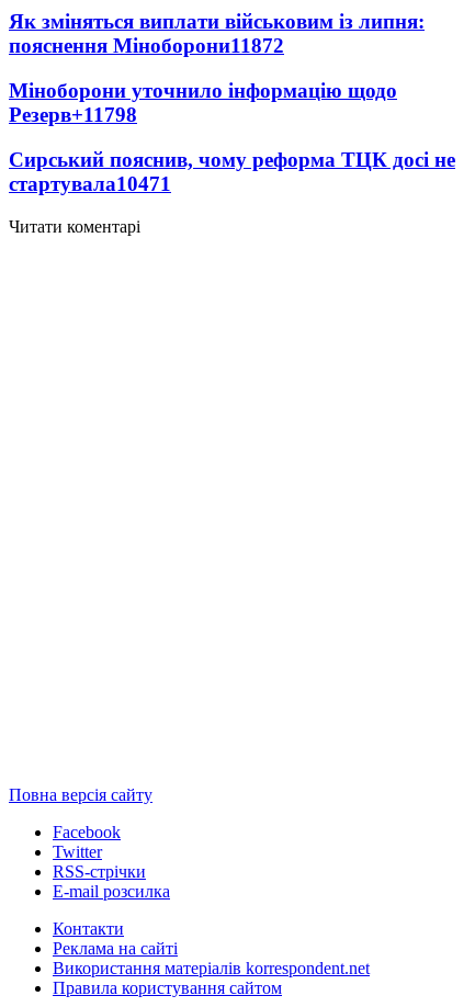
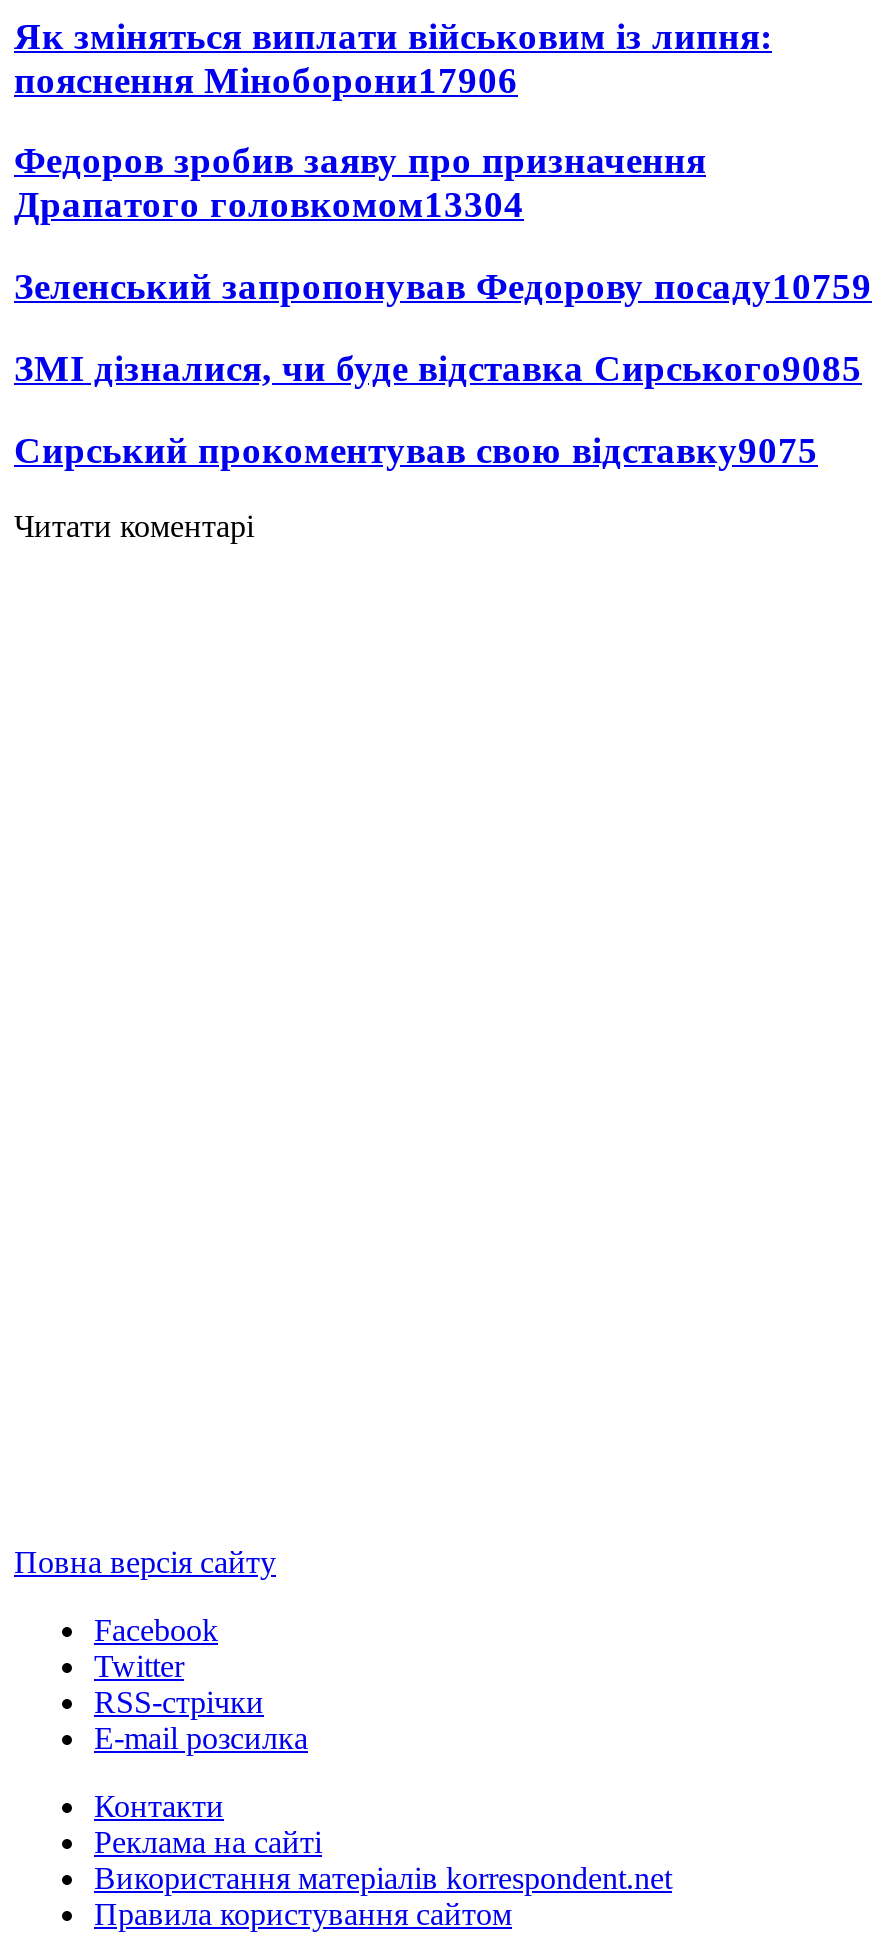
- пояснення Міноборони11872
- Міноборони уточнило інформацію щодо
- Резерв+11798
- Сирський пояснив, чому реформа ТЦК досі не
- стартувала10471
+ пояснення Міноборони17906
+ Федоров зробив заяву про призначення
+ Драпатого головкомом13304
+ Зеленський запропонував Федорову посаду10759
+ ЗМІ дізналися, чи буде відставка Сирського9085
+ Сирський прокоментував свою відставку9075
